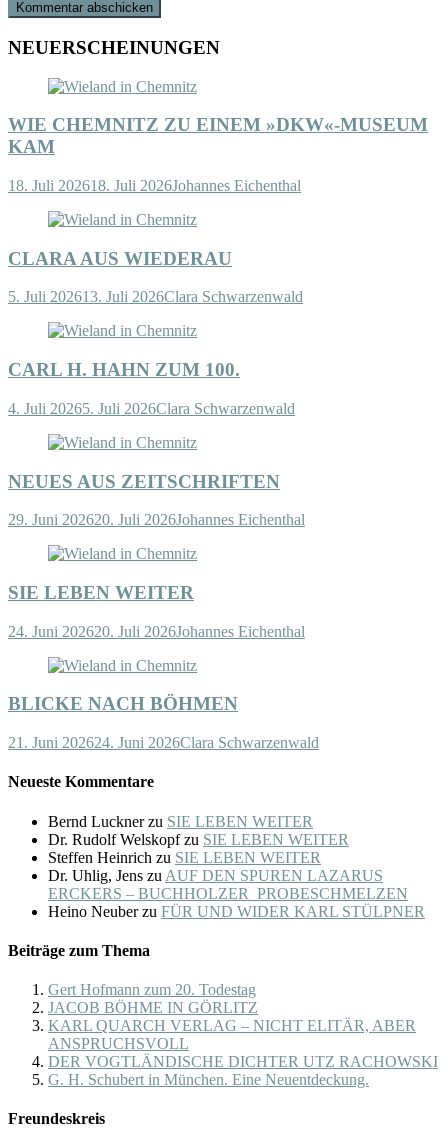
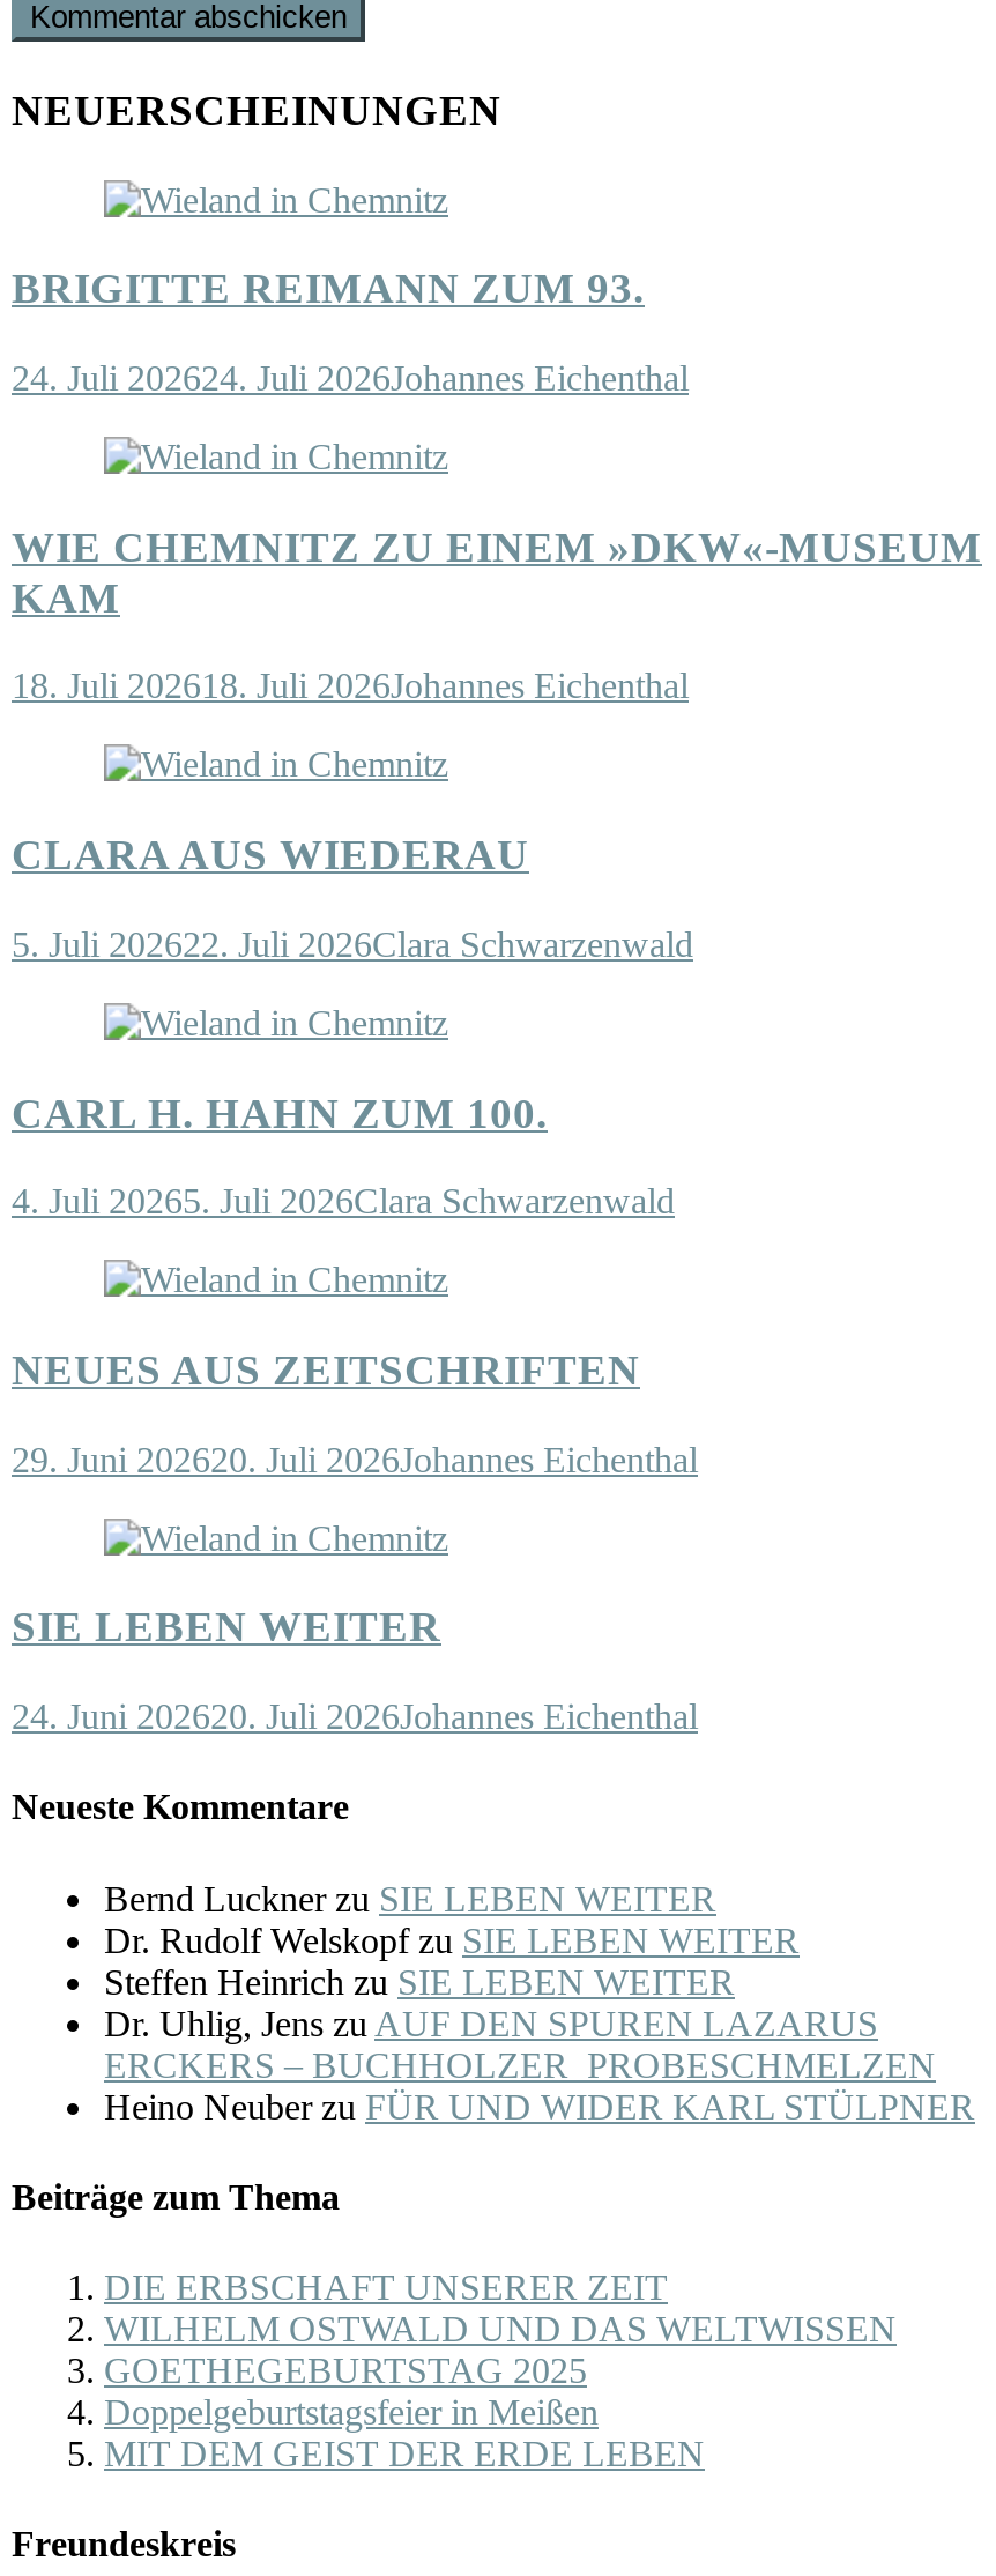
+ BRIGITTE REIMANN ZUM 93.
+ 24. Juli 202624. Juli 2026Johannes Eichenthal

moved down: WIE CHEMNITZ ZU EINEM »DKW«-MUSEUM | KAM | 18. Juli 202618. Juli 2026Johannes Eichenthal | CLARA AUS WIEDERAU

- 5. Juli 202613. Juli 2026Clara Schwarzenwald
+ 5. Juli 202622. Juli 2026Clara Schwarzenwald

moved down: CARL H. HAHN ZUM 100. | 4. Juli 20265. Juli 2026Clara Schwarzenwald | NEUES AUS ZEITSCHRIFTEN | 29. Juni 202620. Juli 2026Johannes Eichenthal | SIE LEBEN WEITER | 24. Juni 202620. Juli 2026Johannes Eichenthal

- BLICKE NACH BÖHMEN
- 21. Juni 202624. Juni 2026Clara Schwarzenwald

- Gert Hofmann zum 20. Todestag
- JACOB BÖHME IN GÖRLITZ
- KARL QUARCH VERLAG – NICHT ELITÄR, ABER
- ANSPRUCHSVOLL
- DER VOGTLÄNDISCHE DICHTER UTZ RACHOWSKI
- G. H. Schubert in München. Eine Neuentdeckung.
+ DIE ERBSCHAFT UNSERER ZEIT
+ WILHELM OSTWALD UND DAS WELTWISSEN
+ GOETHEGEBURTSTAG 2025
+ Doppelgeburtstagsfeier in Meißen
+ MIT DEM GEIST DER ERDE LEBEN
